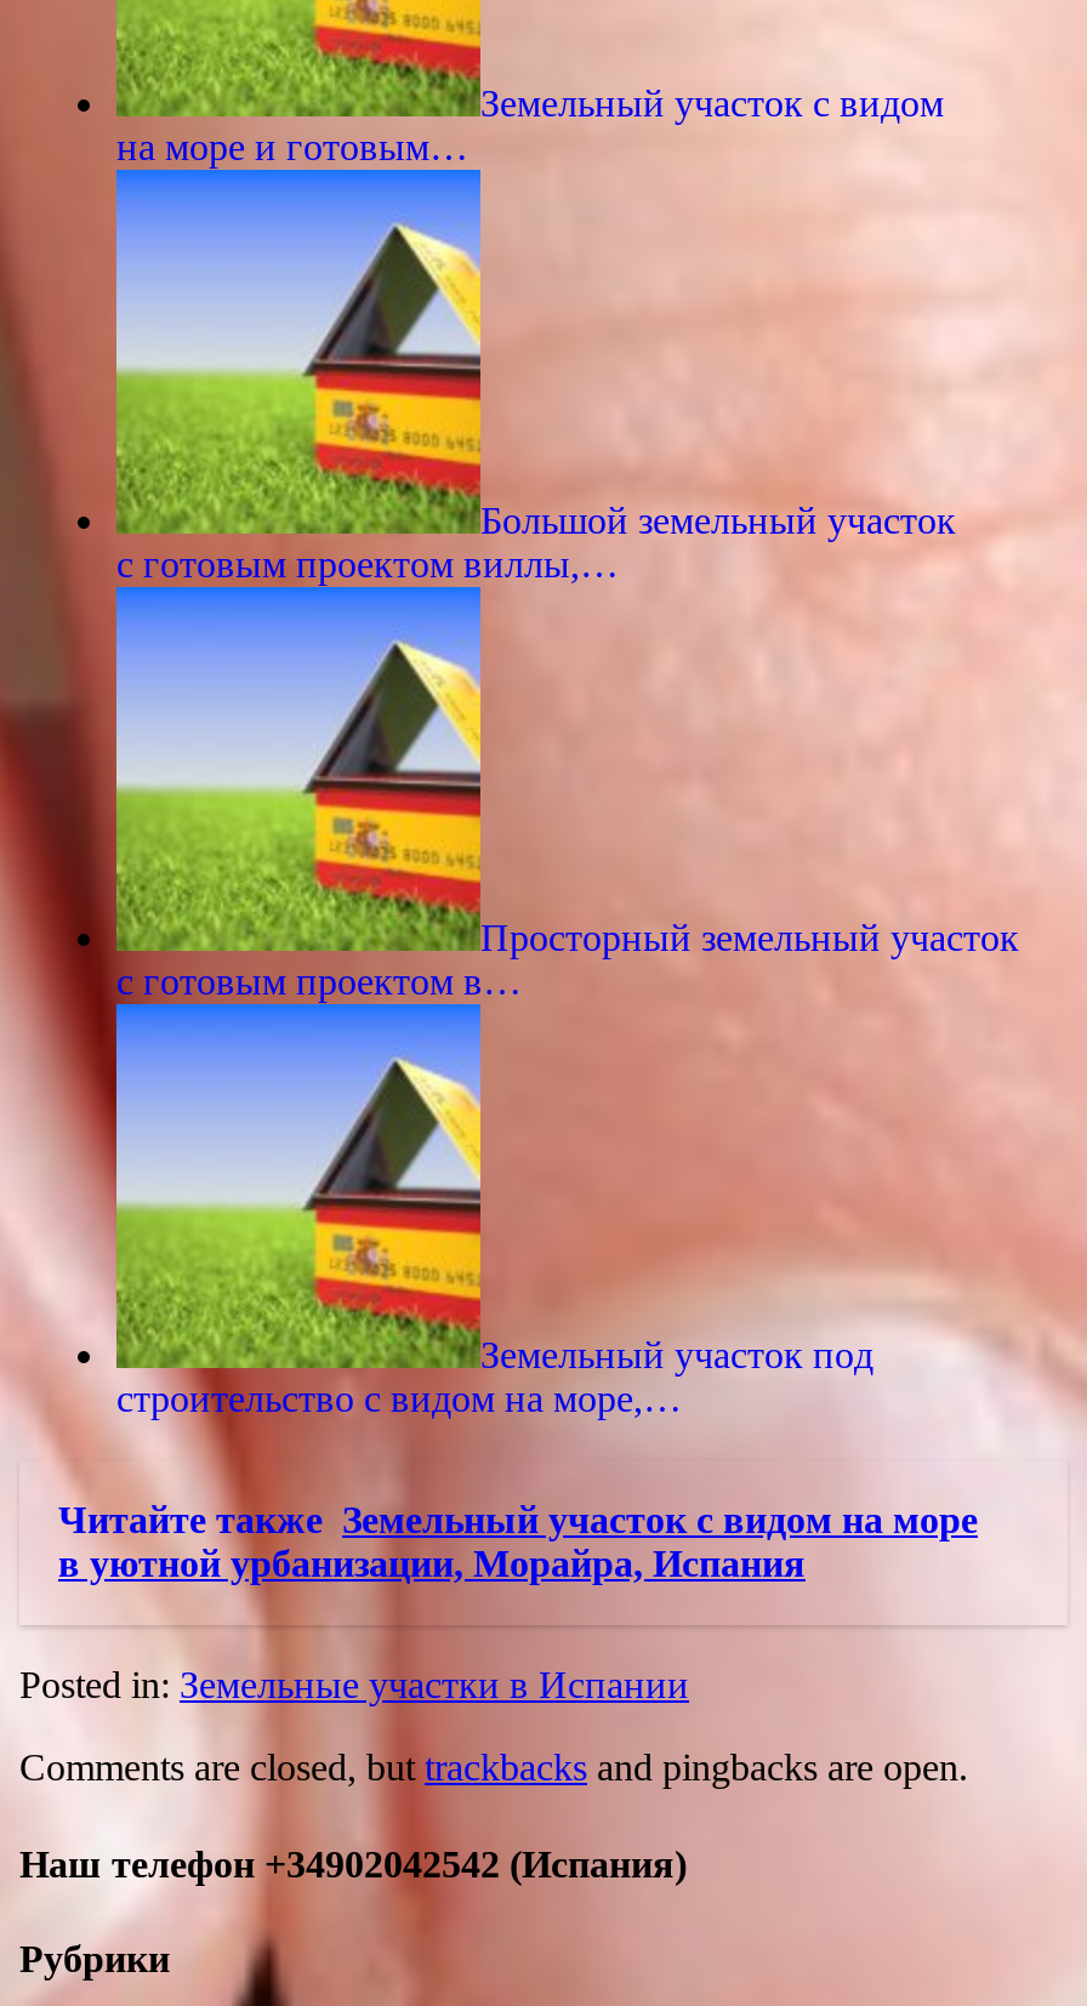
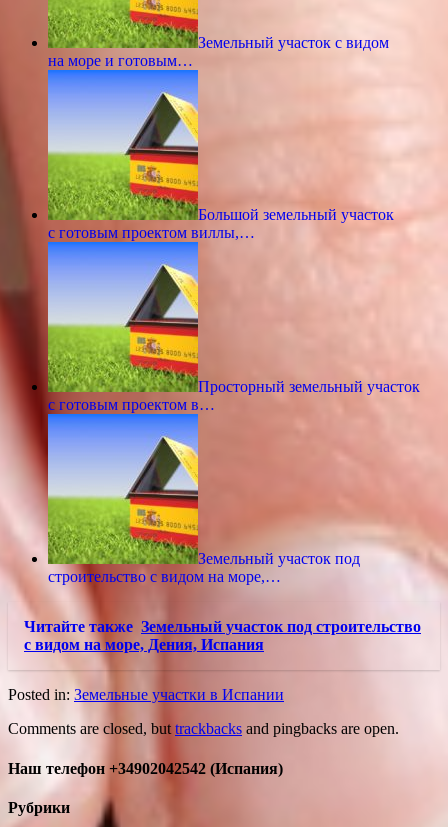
- Читайте также Земельный участок с видом на море
- в уютной урбанизации, Морайра, Испания
+ Читайте также Земельный участок под строительство
+ с видом на море, Дения, Испания
